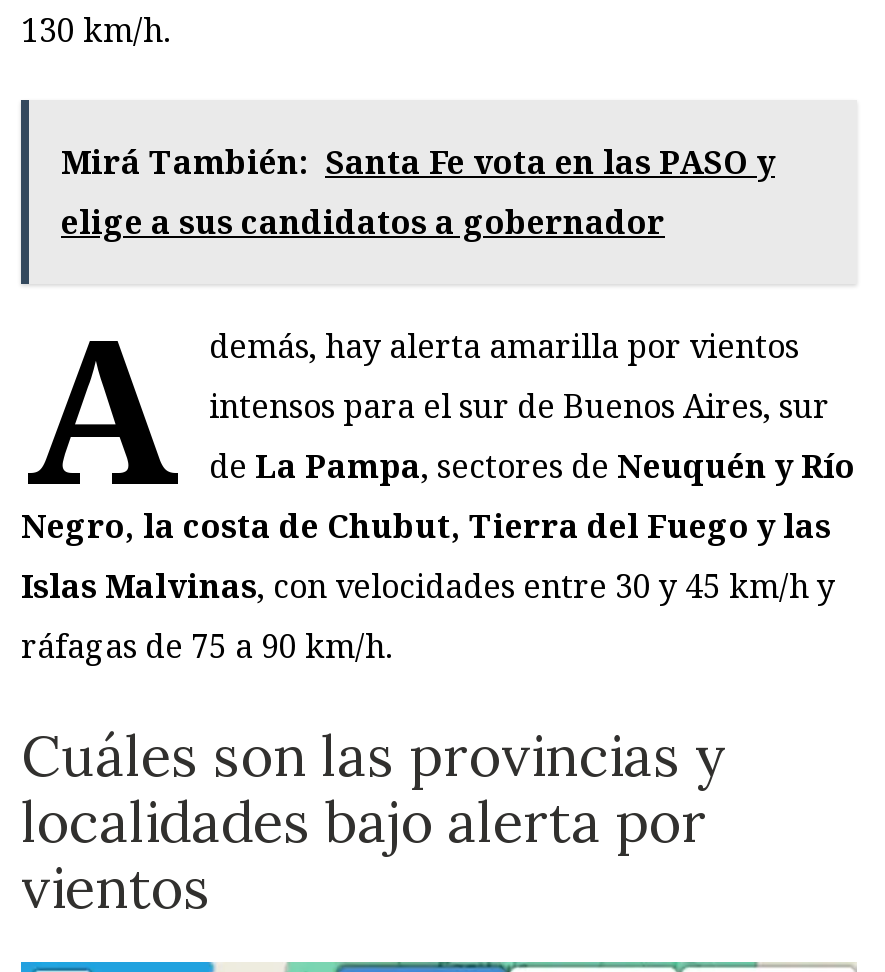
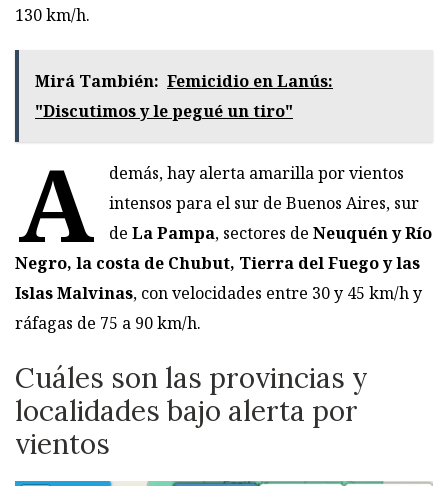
- Mirá También: Santa Fe vota en las PASO y
- elige a sus candidatos a gobernador
+ Mirá También: Femicidio en Lanús:
+ "Discutimos y le pegué un tiro"
